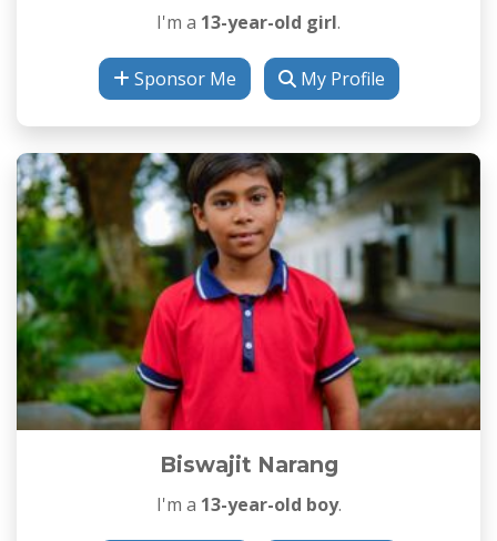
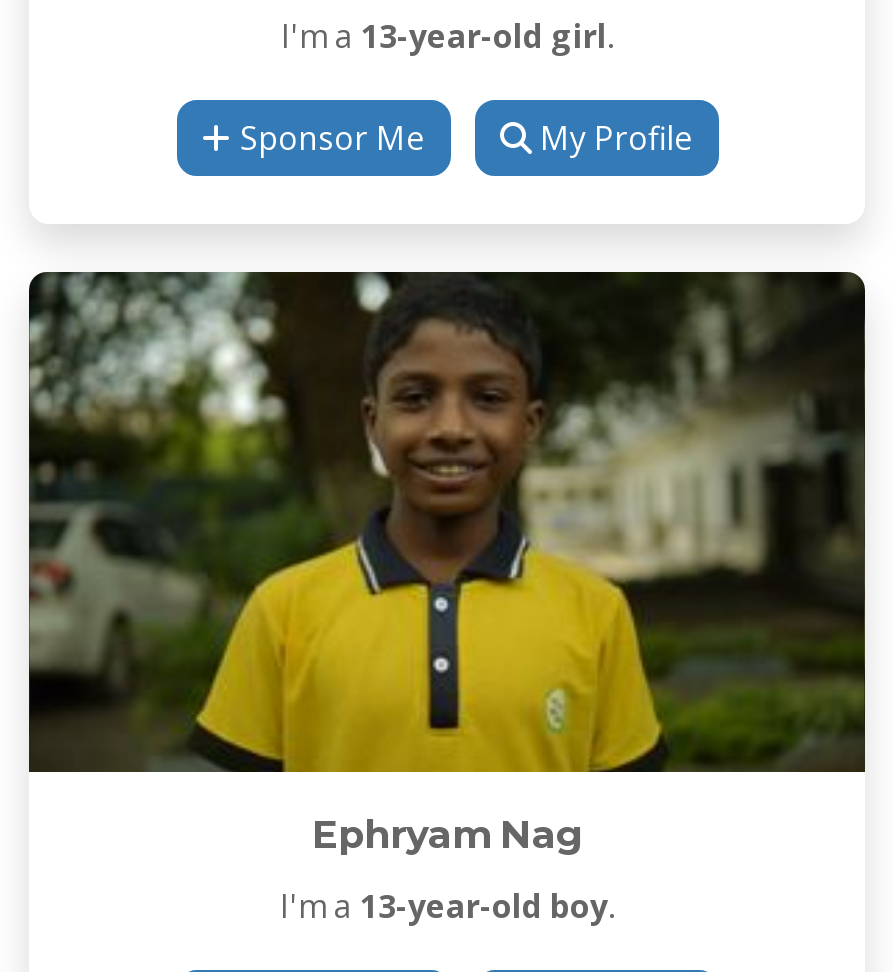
- [image]
- Biswajit Narang
+ [image]
+ Ephryam Nag
